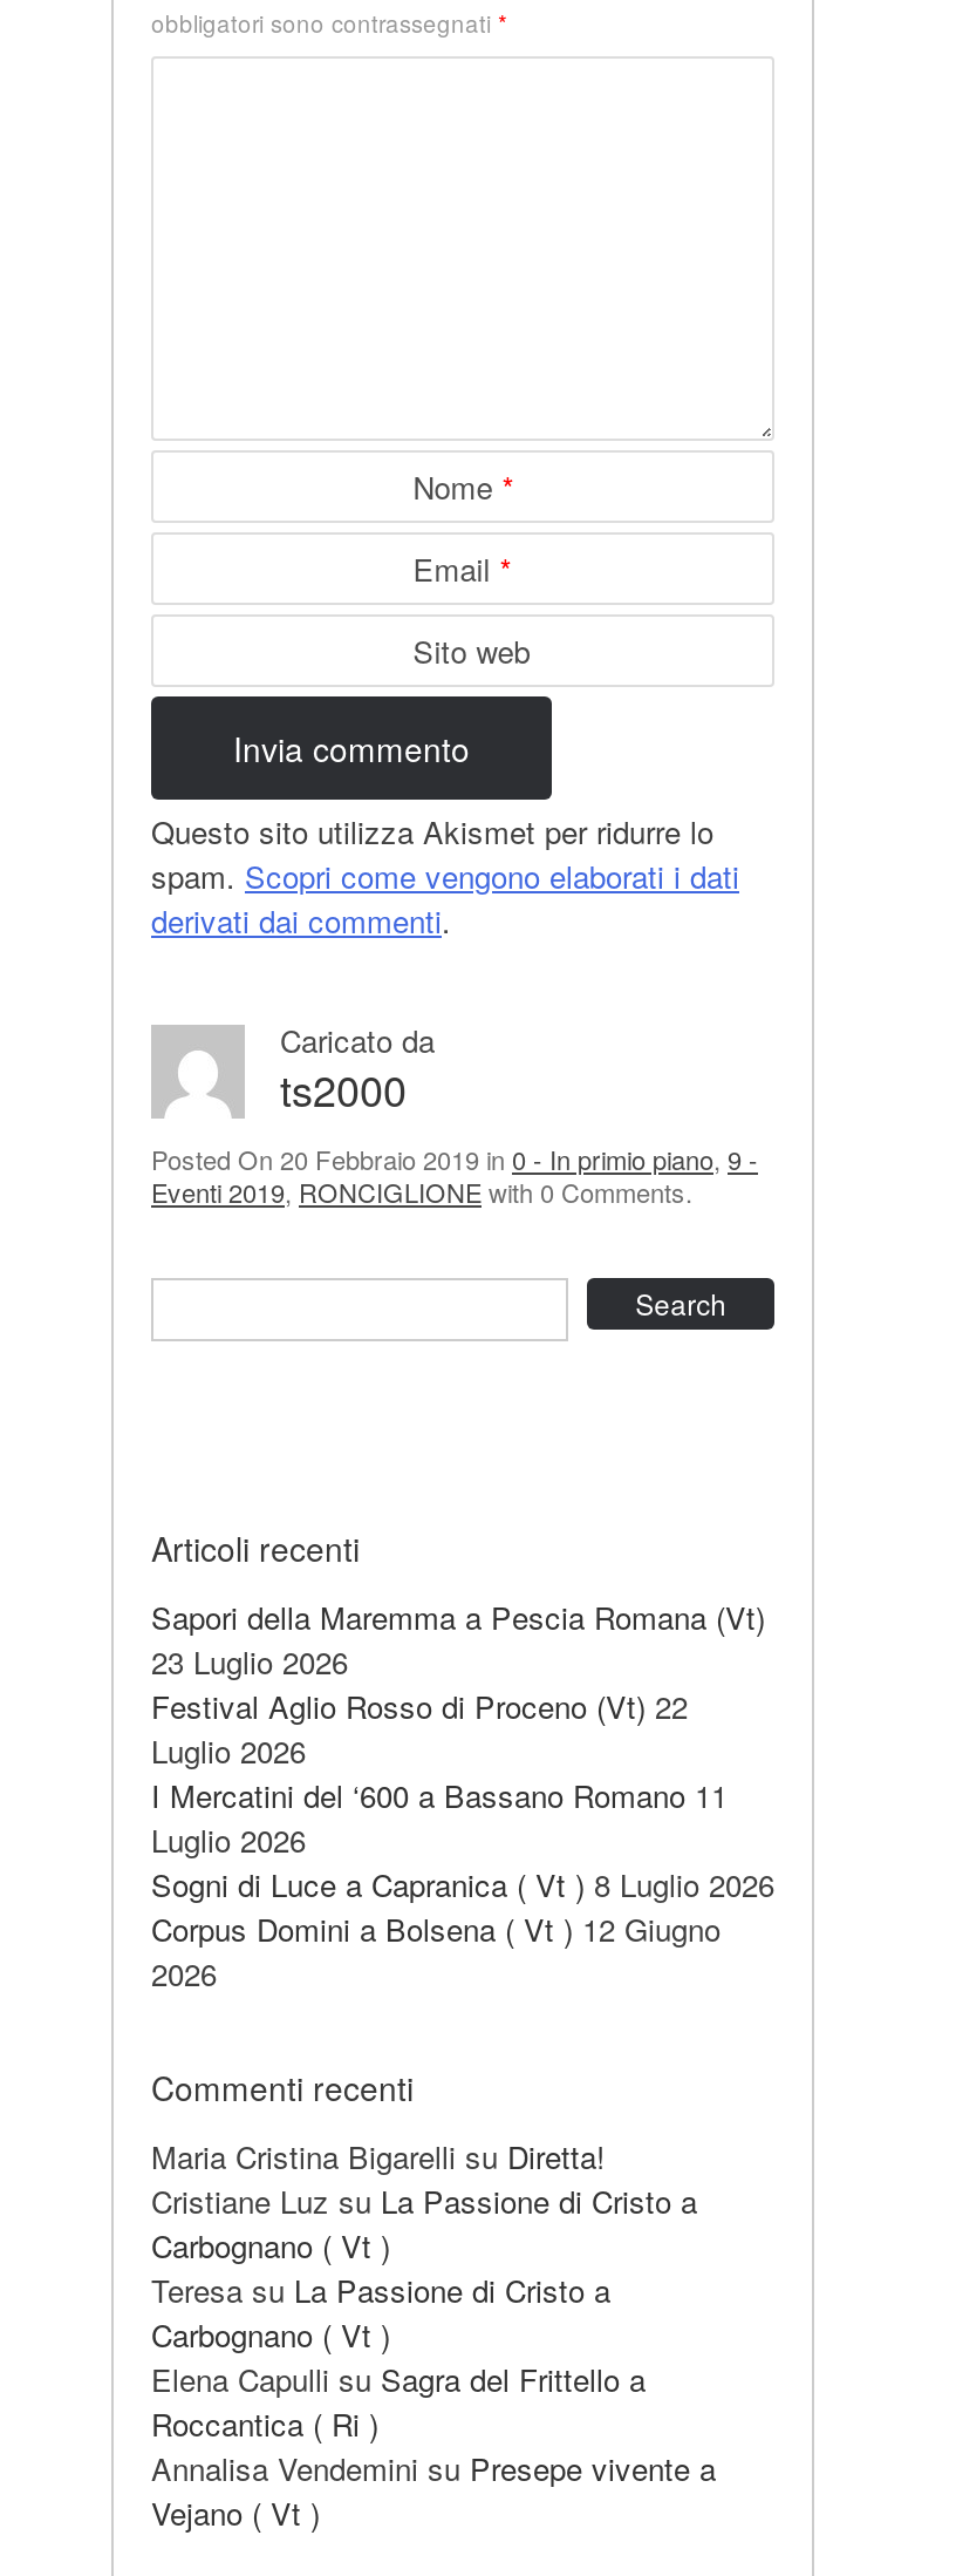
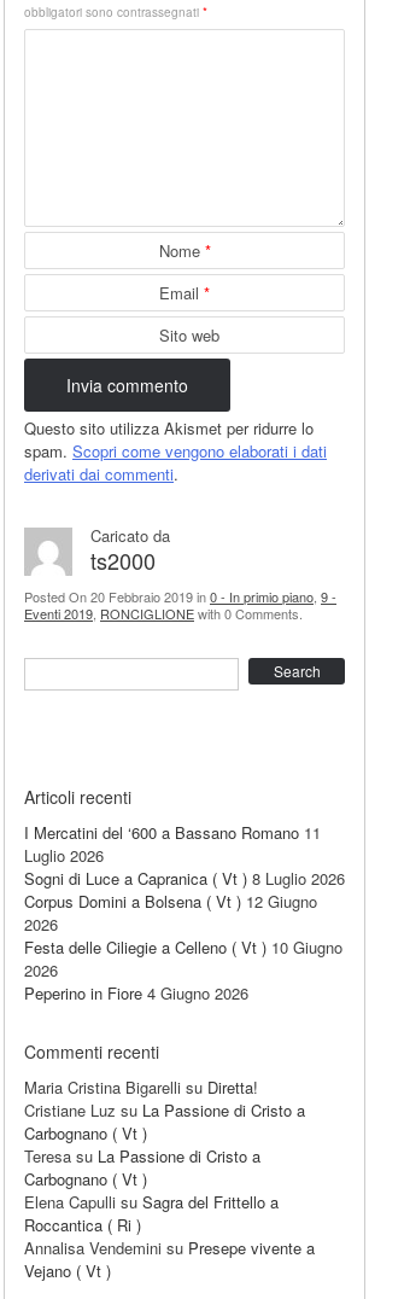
- Sapori della Maremma a Pescia Romana (Vt)
- 23 Luglio 2026
- Festival Aglio Rosso di Proceno (Vt) 22
- Luglio 2026

moved up: I Mercatini del ‘600 a Bassano Romano 11 | Luglio 2026 | Sogni di Luce a Capranica ( Vt ) 8 Luglio 2026 | Corpus Domini a Bolsena ( Vt ) 12 Giugno | 2026

+ Festa delle Ciliegie a Celleno ( Vt ) 10 Giugno
+ 2026
+ Peperino in Fiore 4 Giugno 2026
